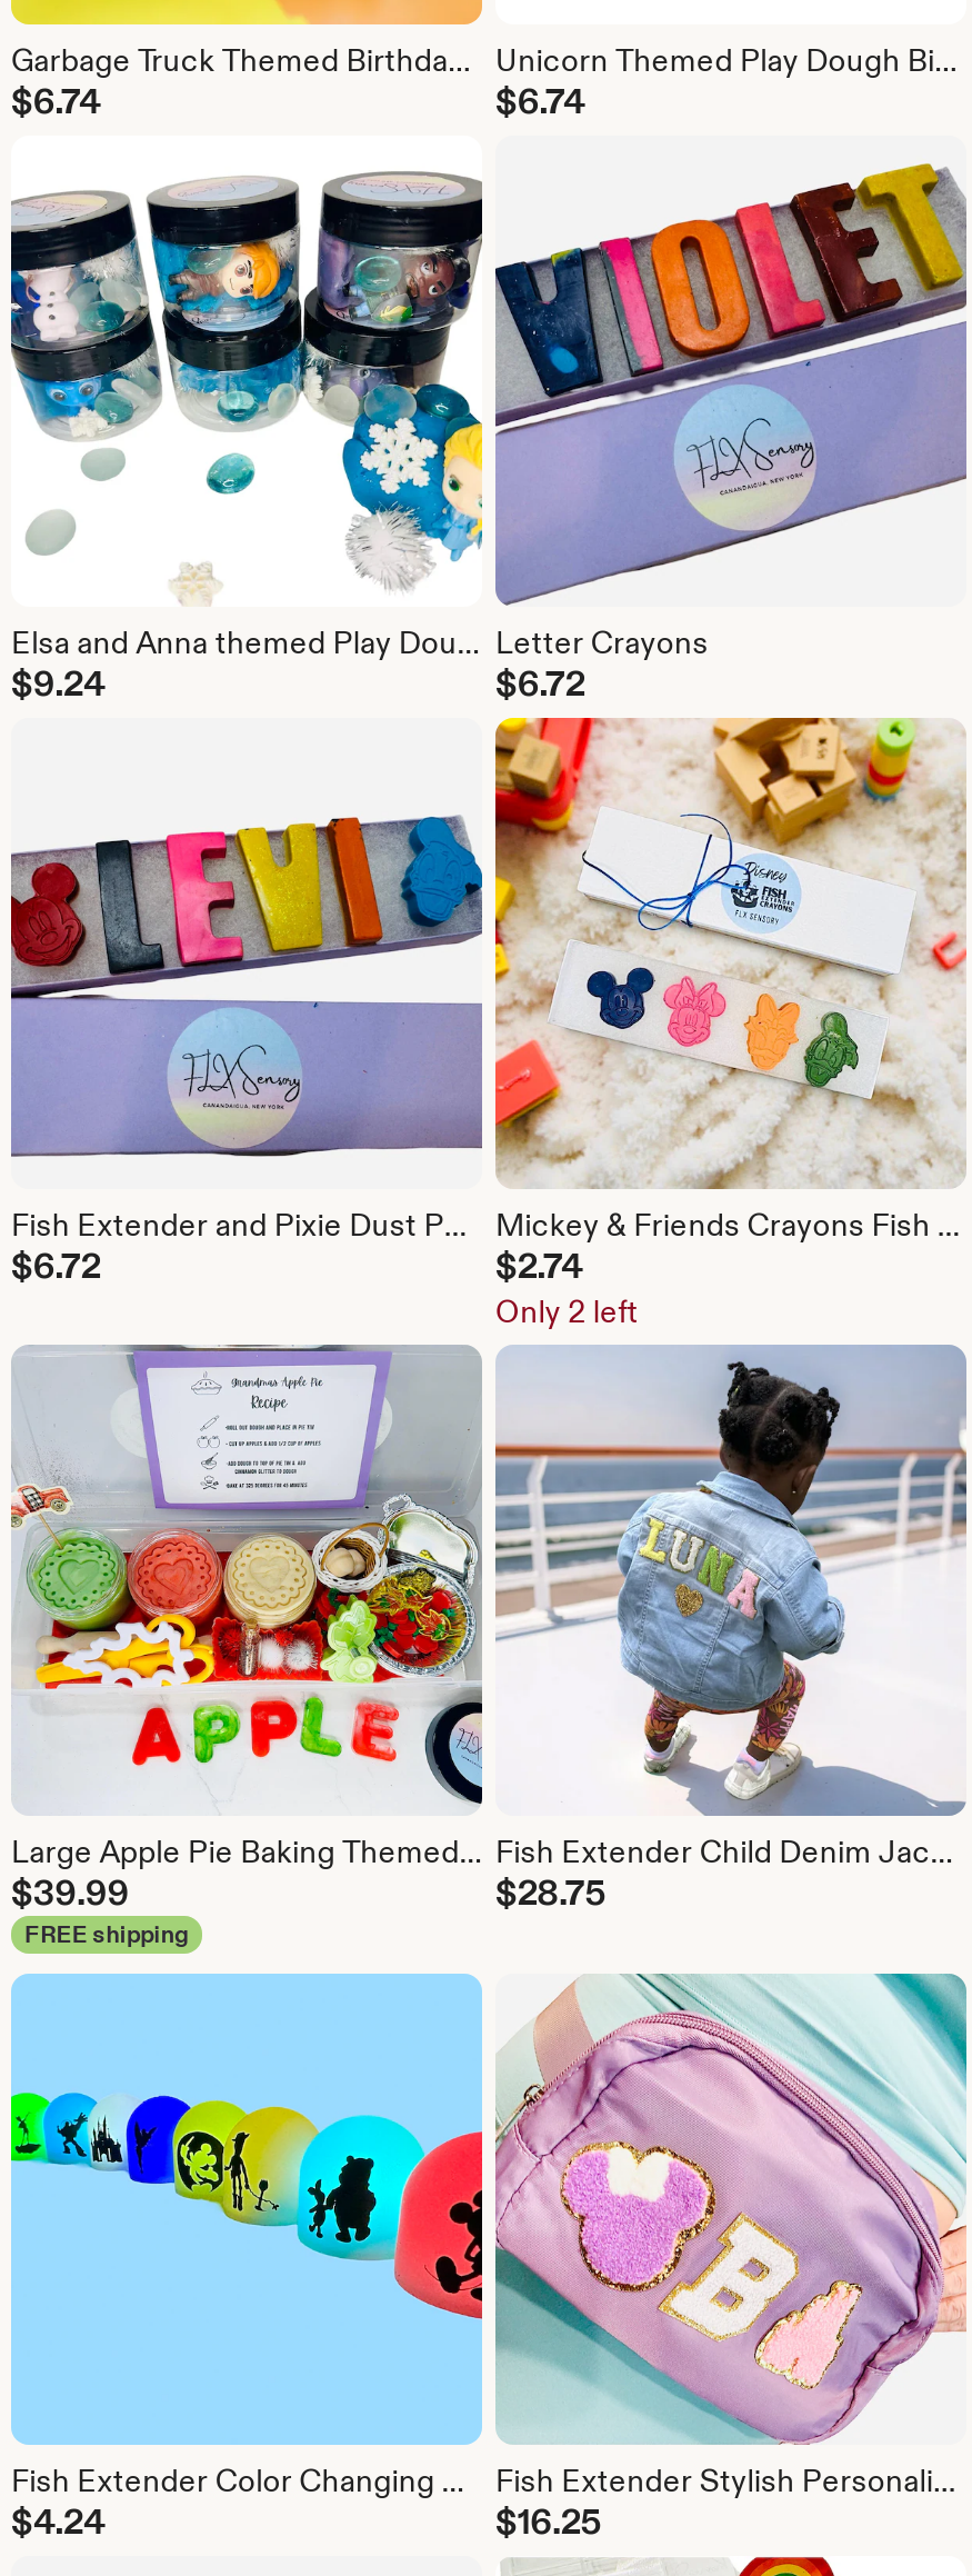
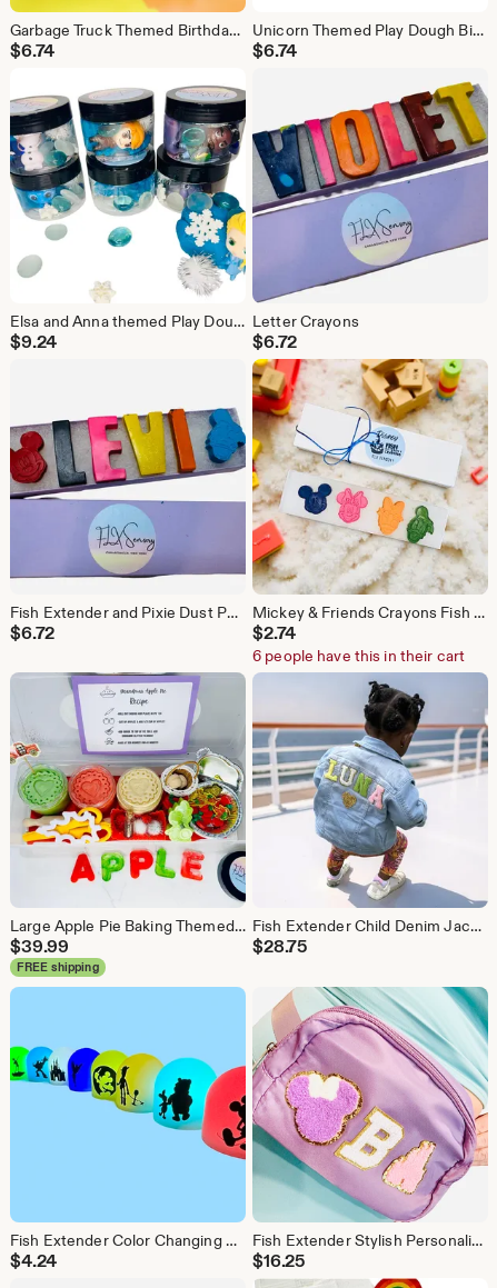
- Only 2 left
+ 6 people have this in their cart
